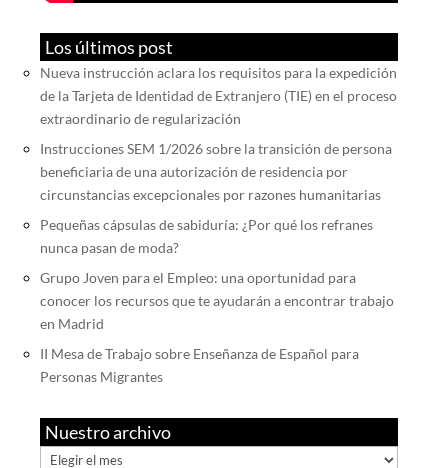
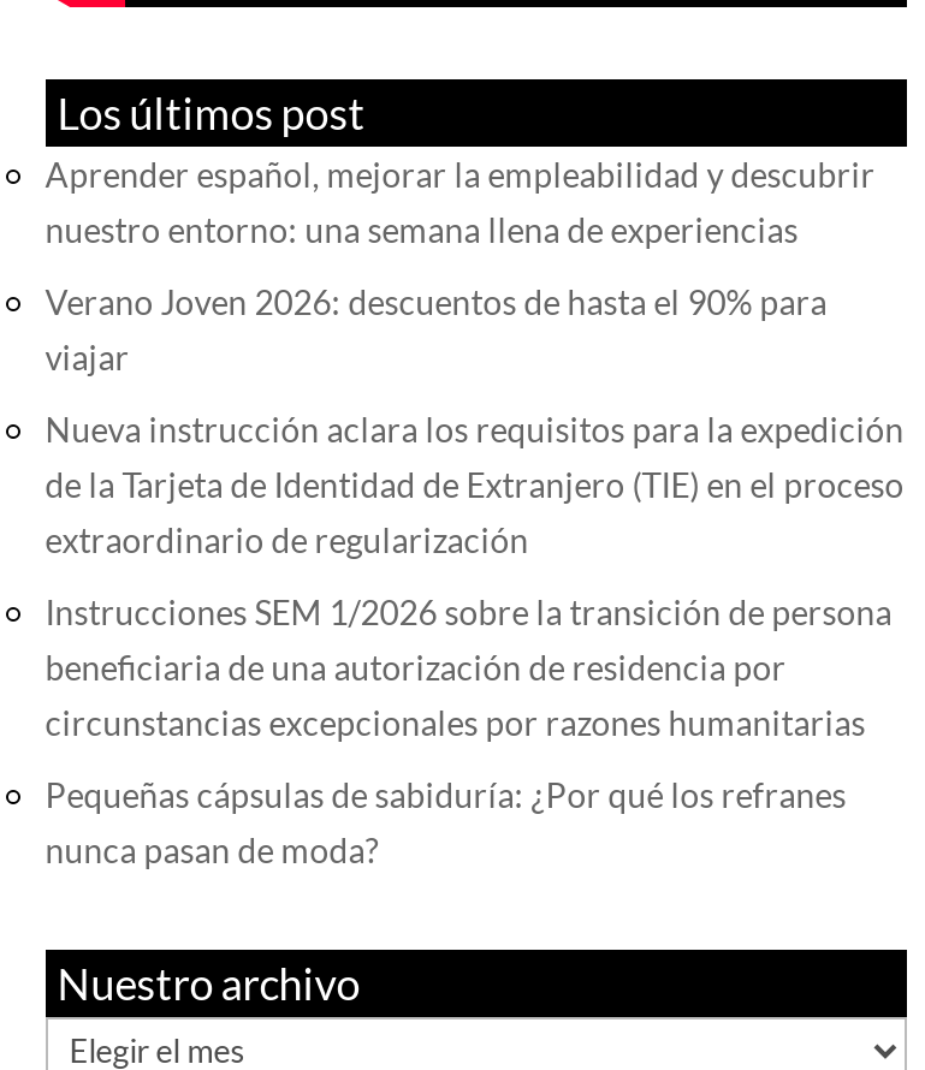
+ Aprender español, mejorar la empleabilidad y descubrir
+ nuestro entorno: una semana llena de experiencias
+ Verano Joven 2026: descuentos de hasta el 90% para
+ viajar

moved down: Nueva instrucción aclara los requisitos para la expedición | de la Tarjeta de Identidad de Extranjero (TIE) en el proceso | extraordinario de regularización | Instrucciones SEM 1/2026 sobre la transición de persona | beneficiaria de una autorización de residencia por | circunstancias excepcionales por razones humanitarias | Pequeñas cápsulas de sabiduría: ¿Por qué los refranes | nunca pasan de moda?

- Grupo Joven para el Empleo: una oportunidad para
- conocer los recursos que te ayudarán a encontrar trabajo
- en Madrid
- II Mesa de Trabajo sobre Enseñanza de Español para
- Personas Migrantes
